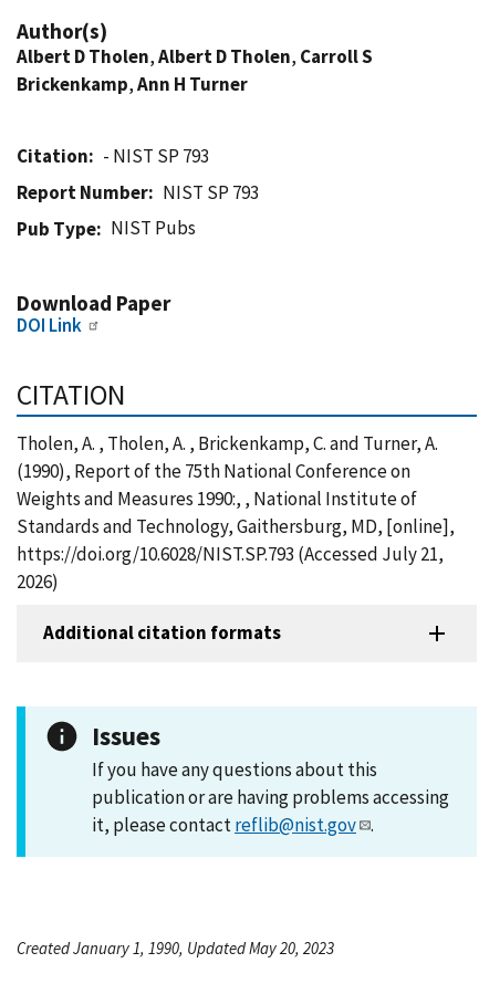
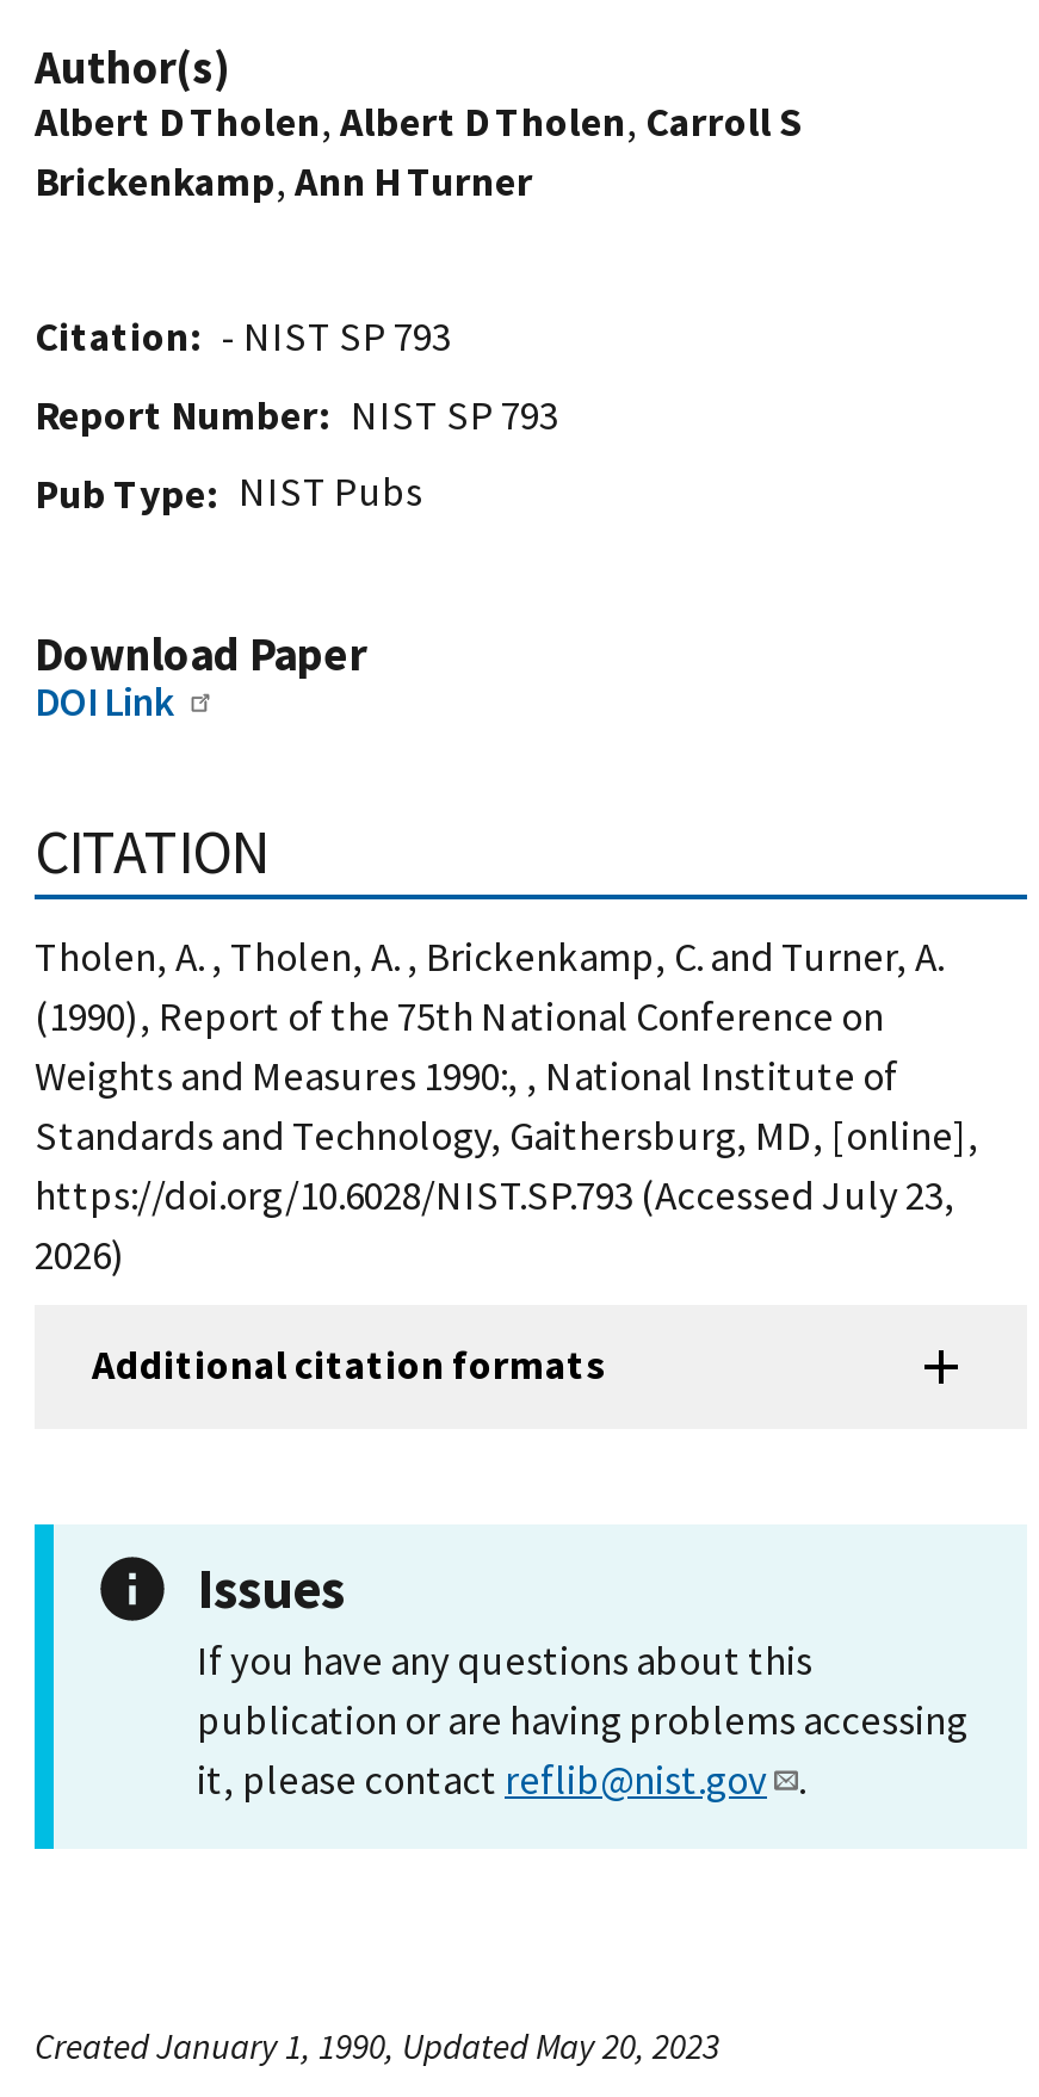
- https://doi.org/10.6028/NIST.SP.793 (Accessed July 21,
+ https://doi.org/10.6028/NIST.SP.793 (Accessed July 23,
